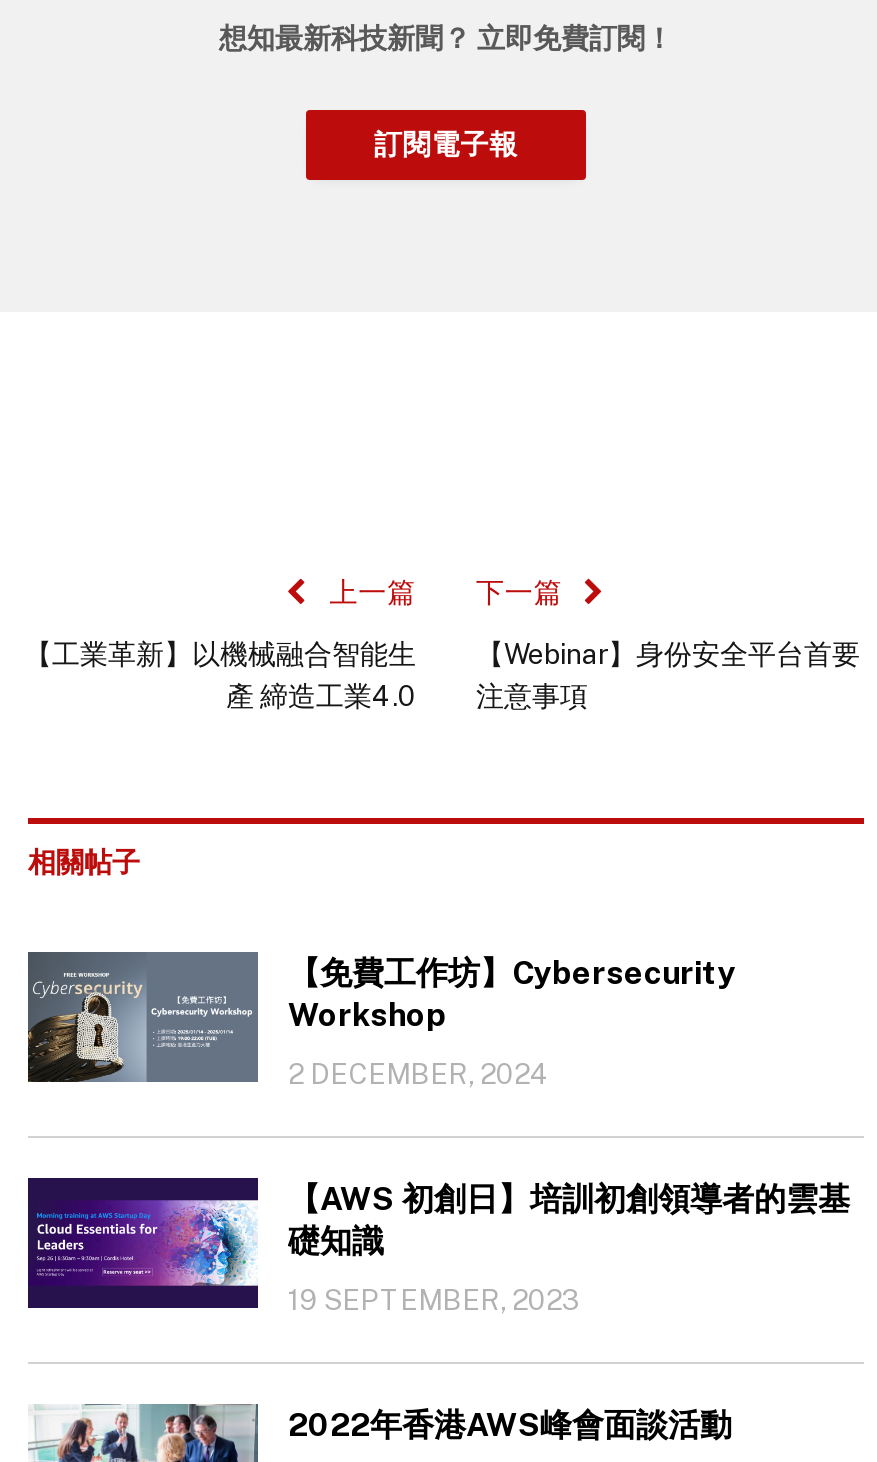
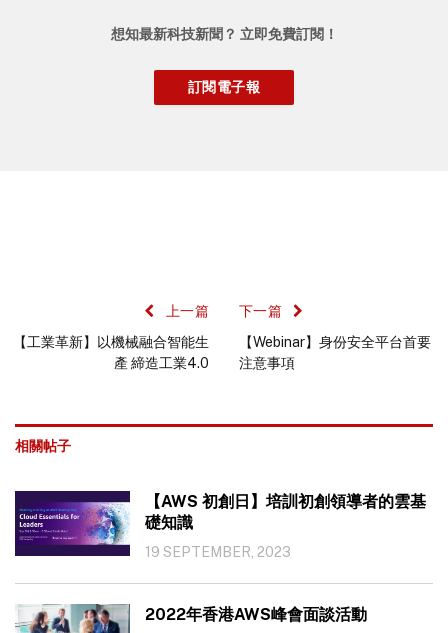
- [image]
- 【免費工作坊】Cybersecurity
- Workshop
- 2 DECEMBER, 2024
